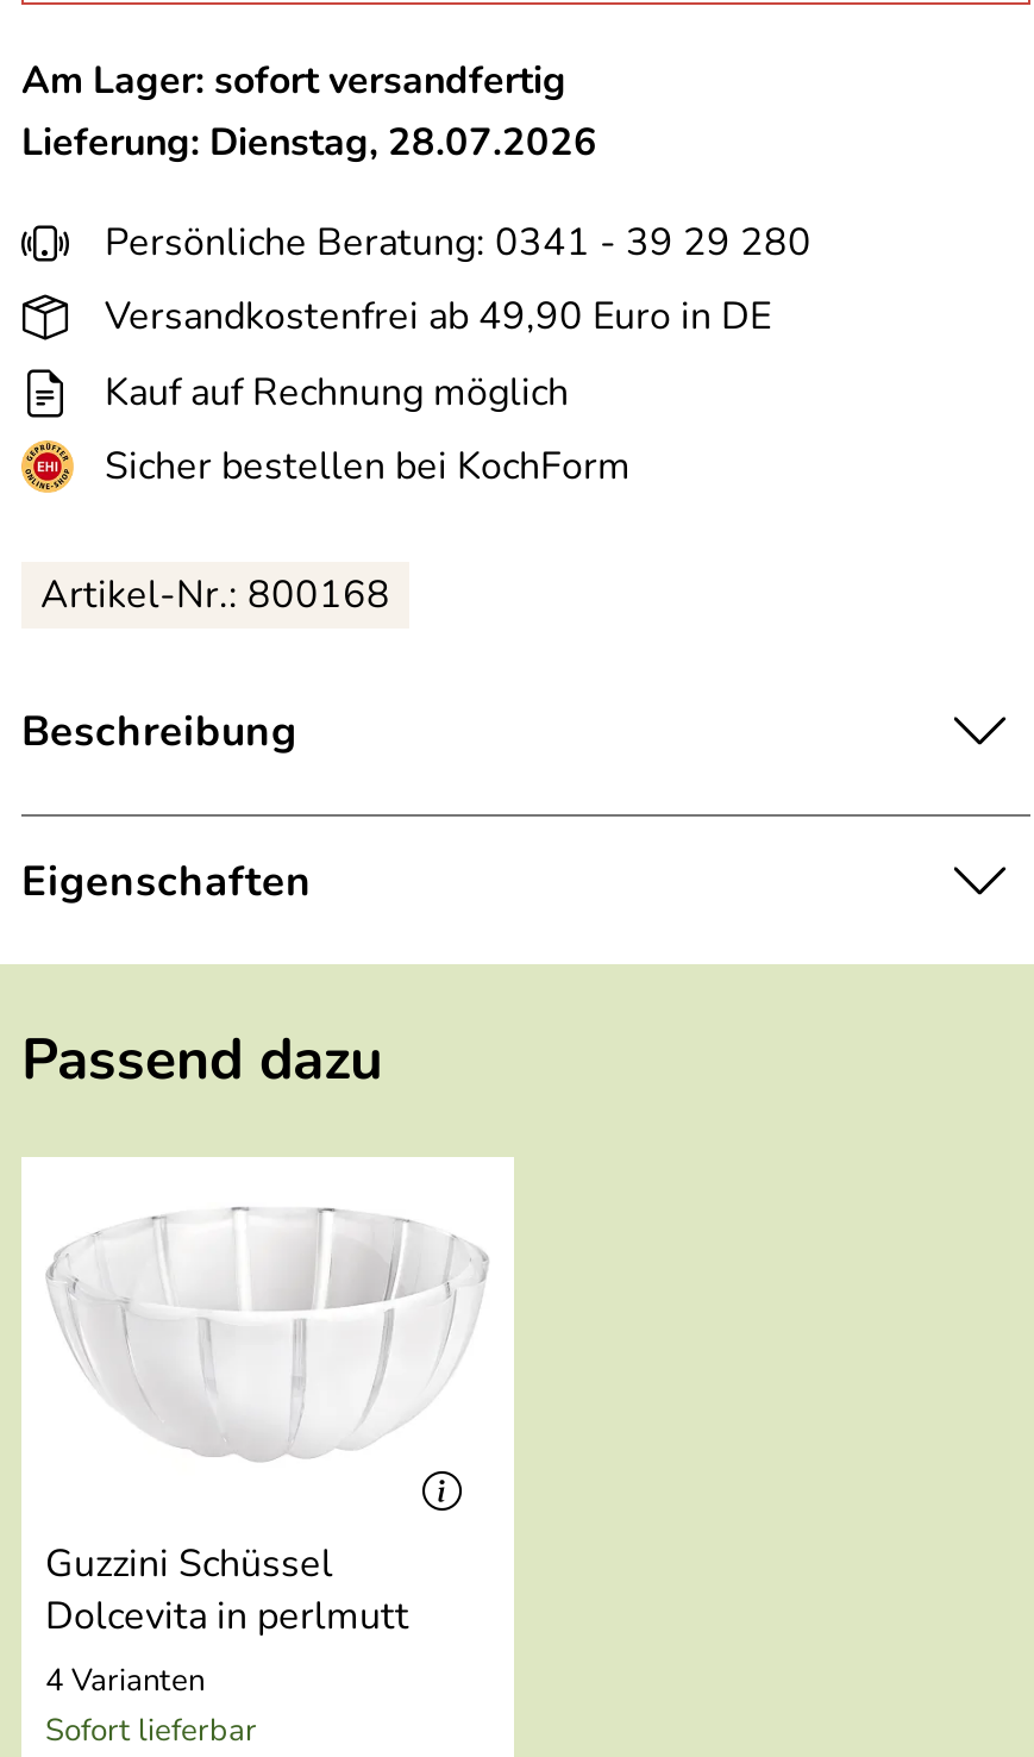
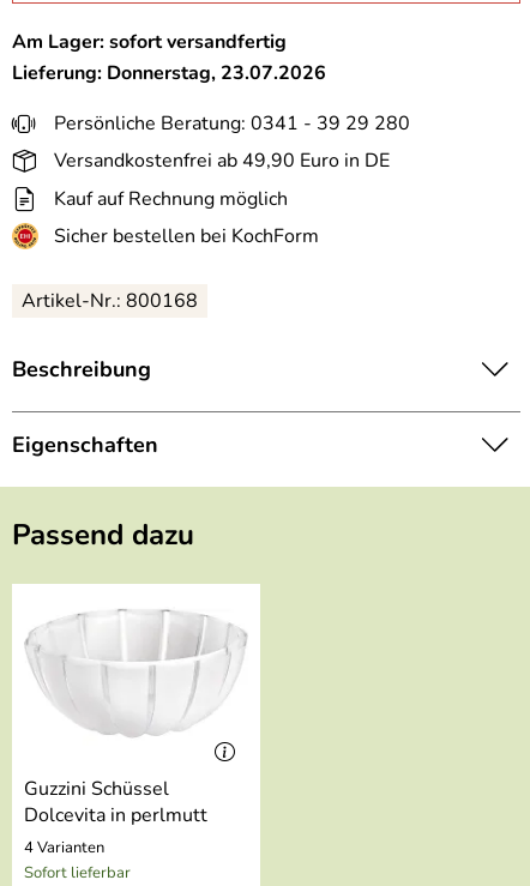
- Lieferung: Dienstag, 28.07.2026
+ Lieferung: Donnerstag, 23.07.2026
